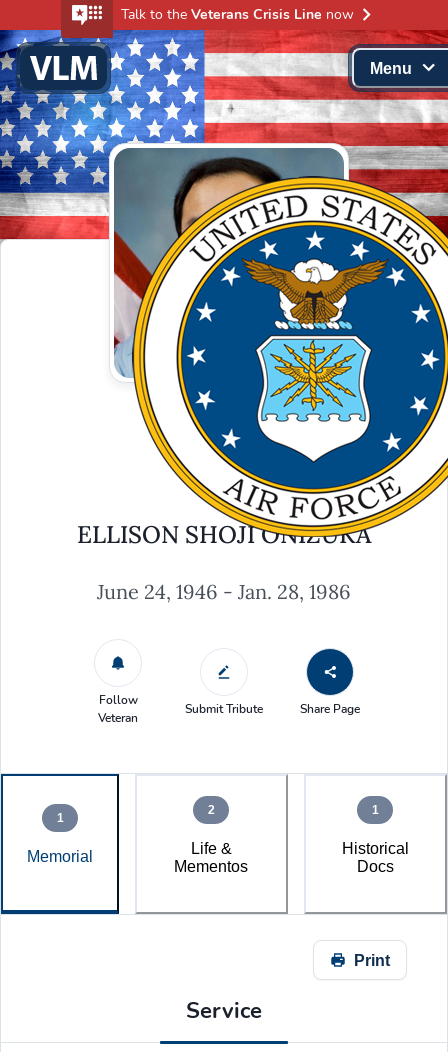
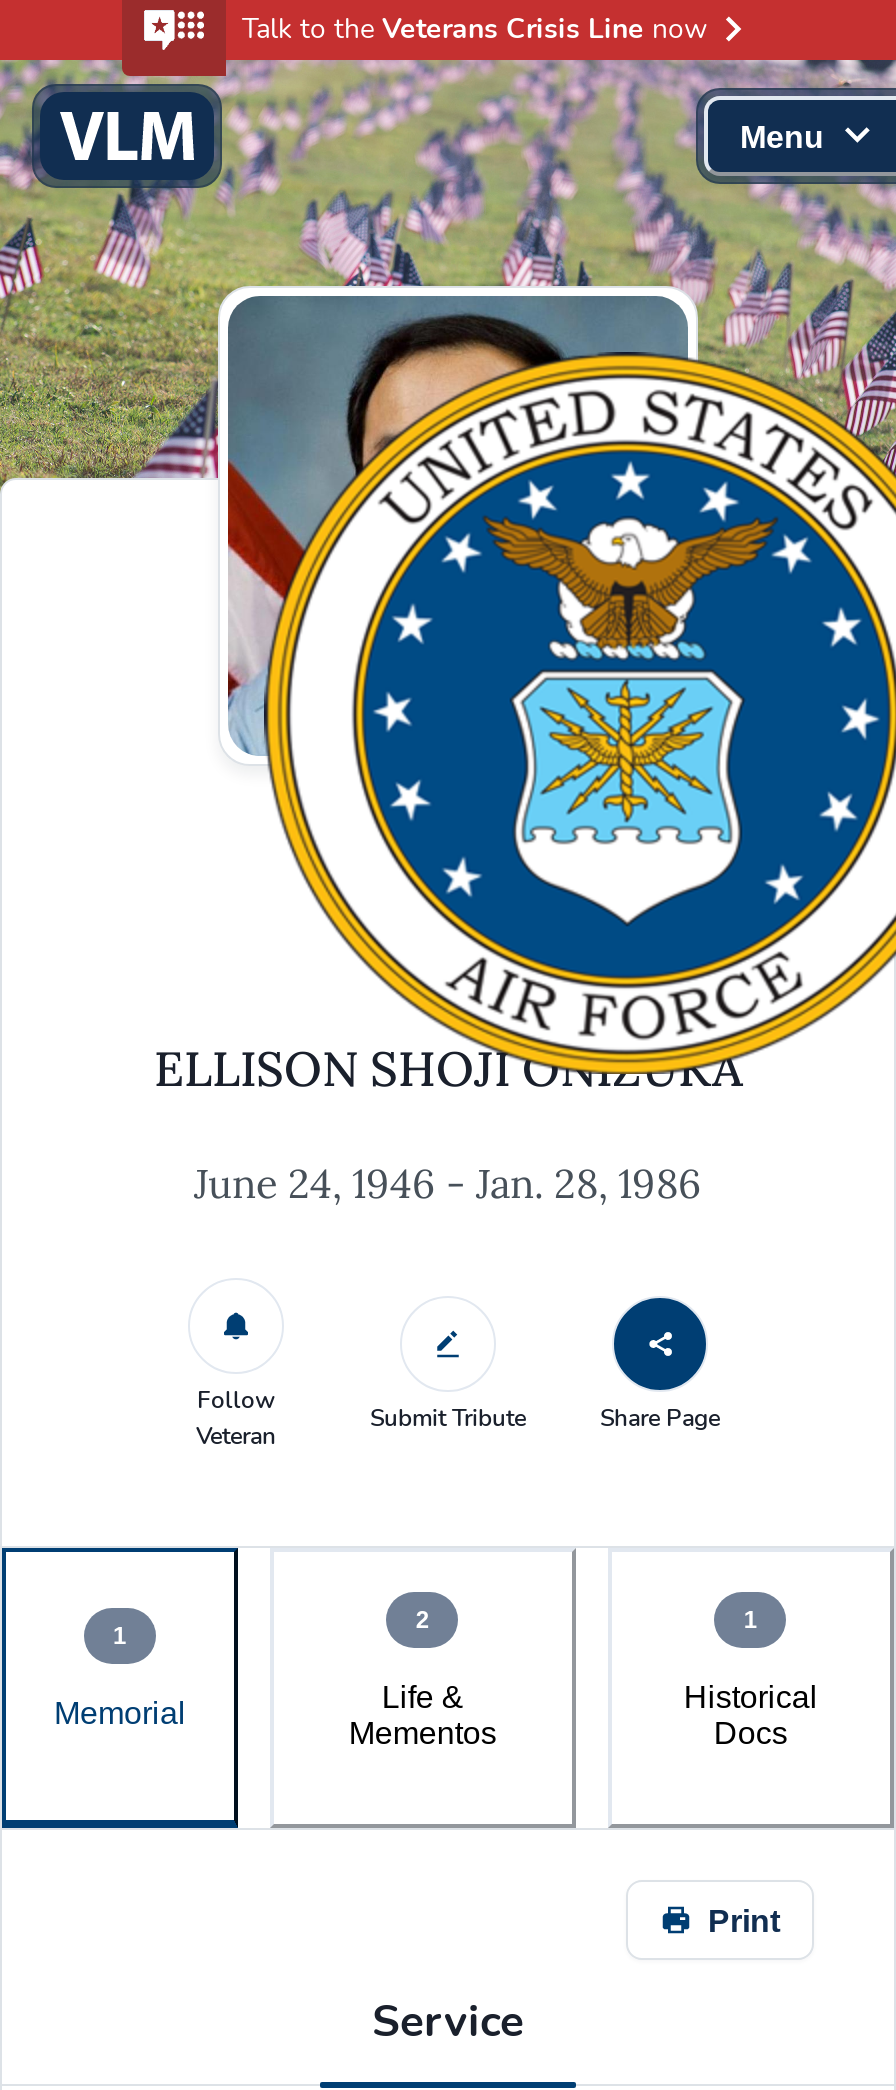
- [image]
+ [image]
